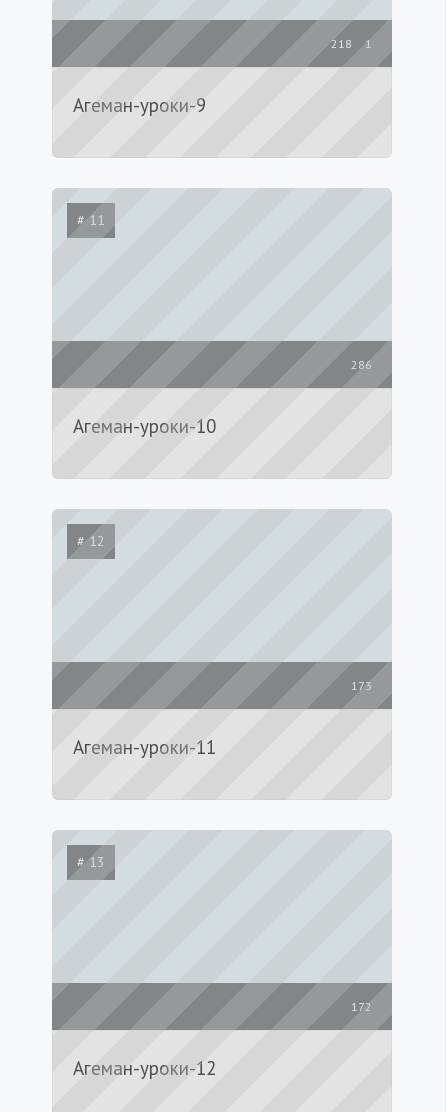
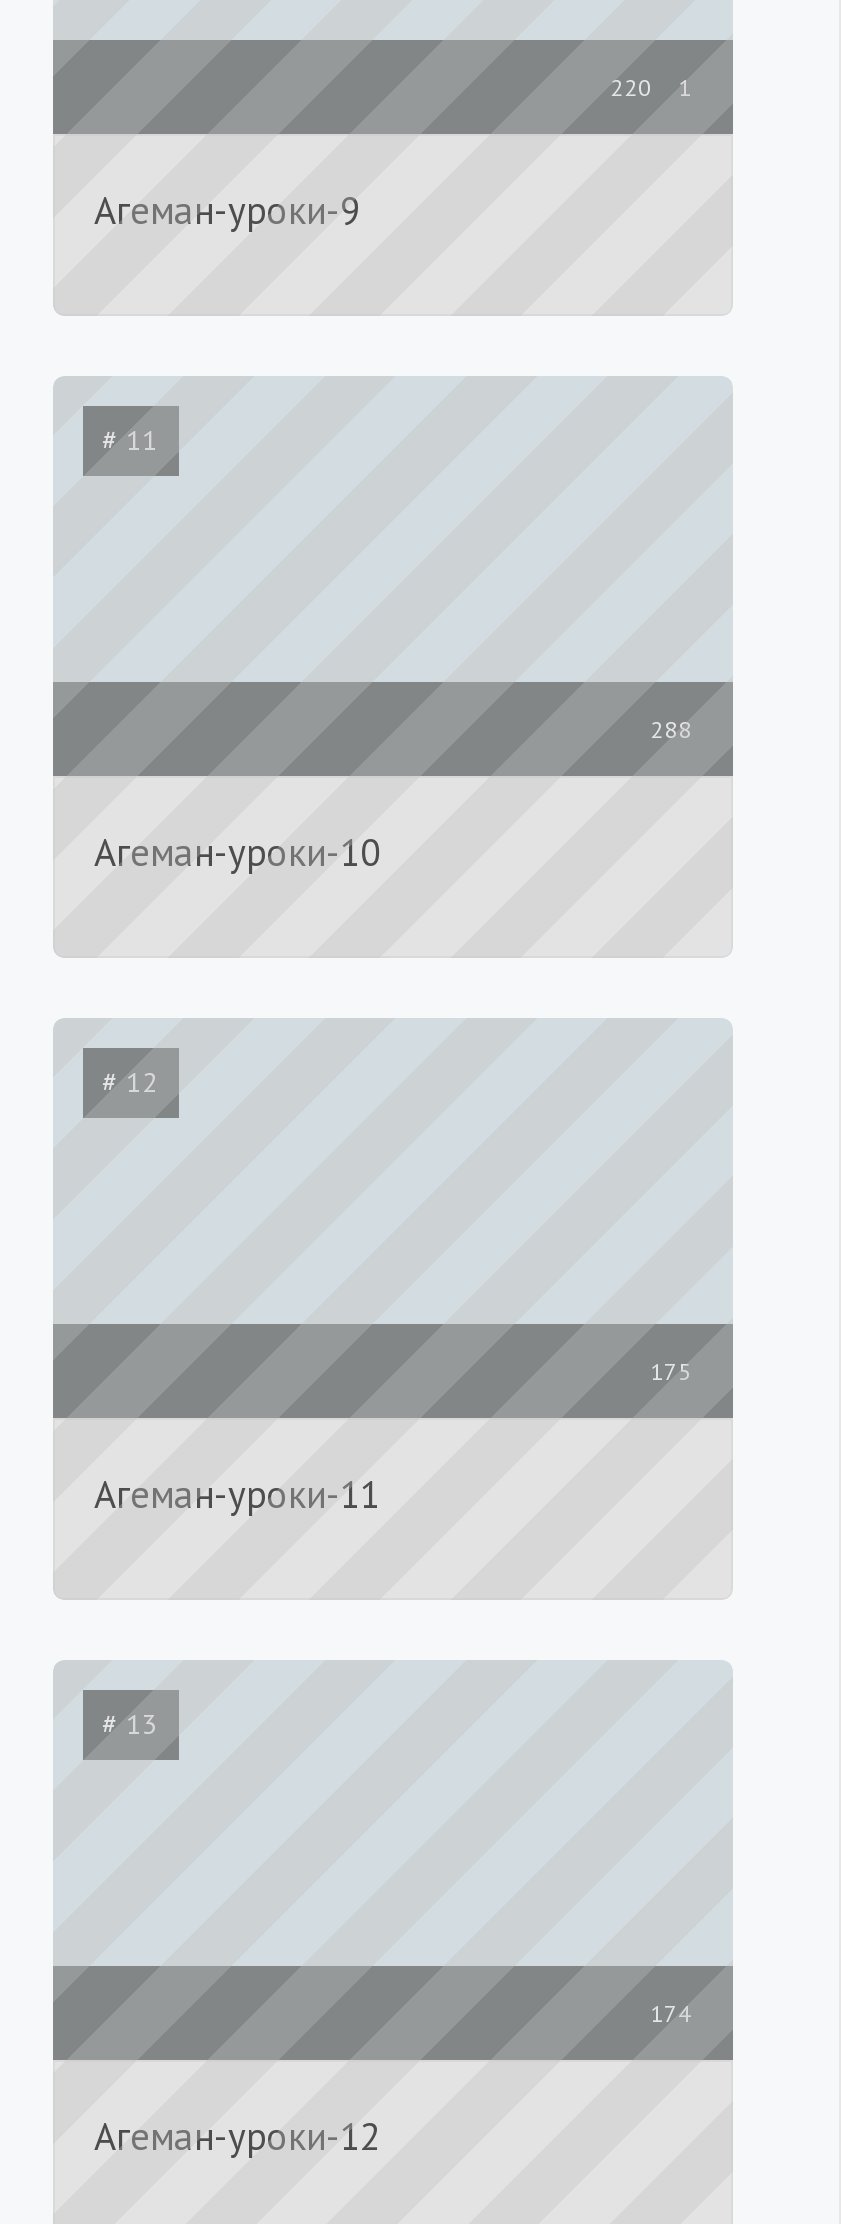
- 218
+ 220

- 286
+ 288

- 173
+ 175

- 172
+ 174
